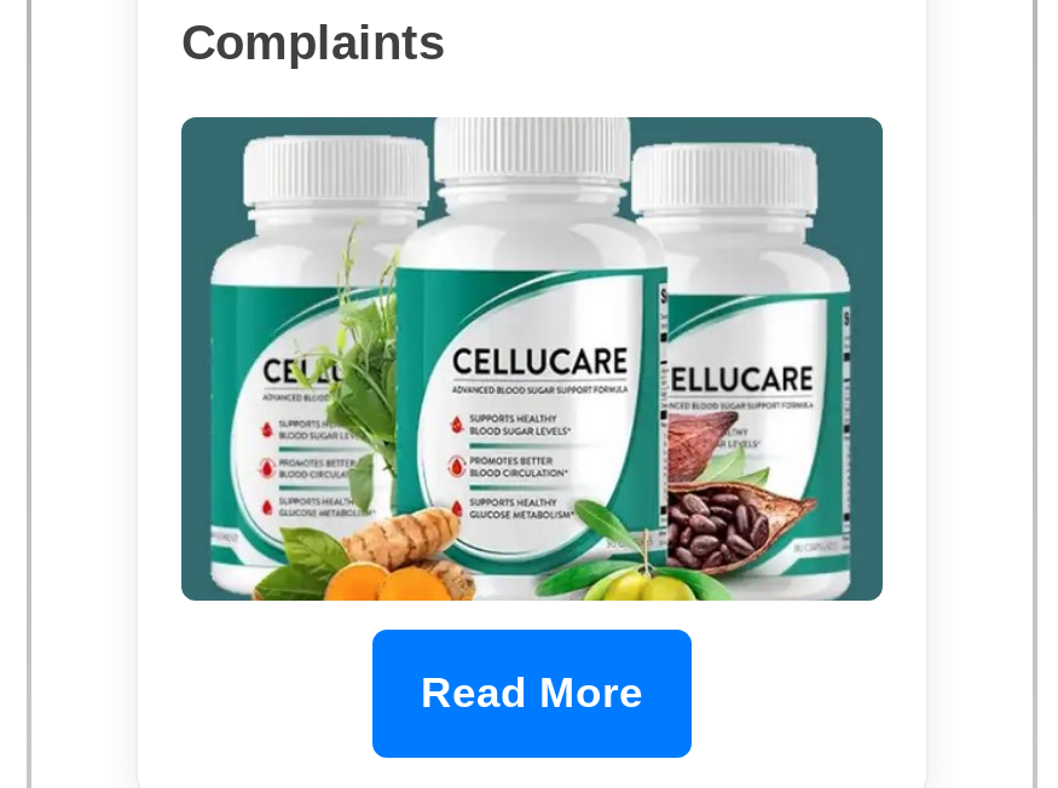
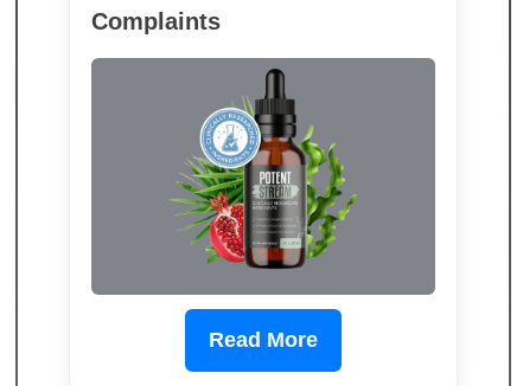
- [image]
+ [image]
